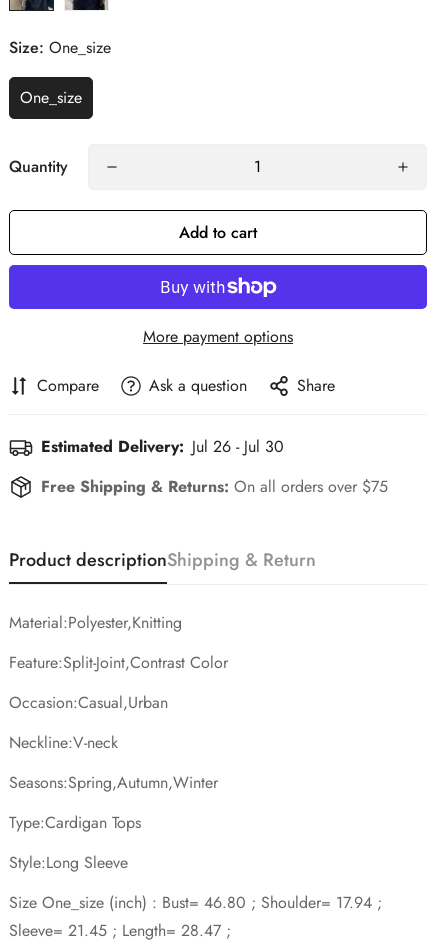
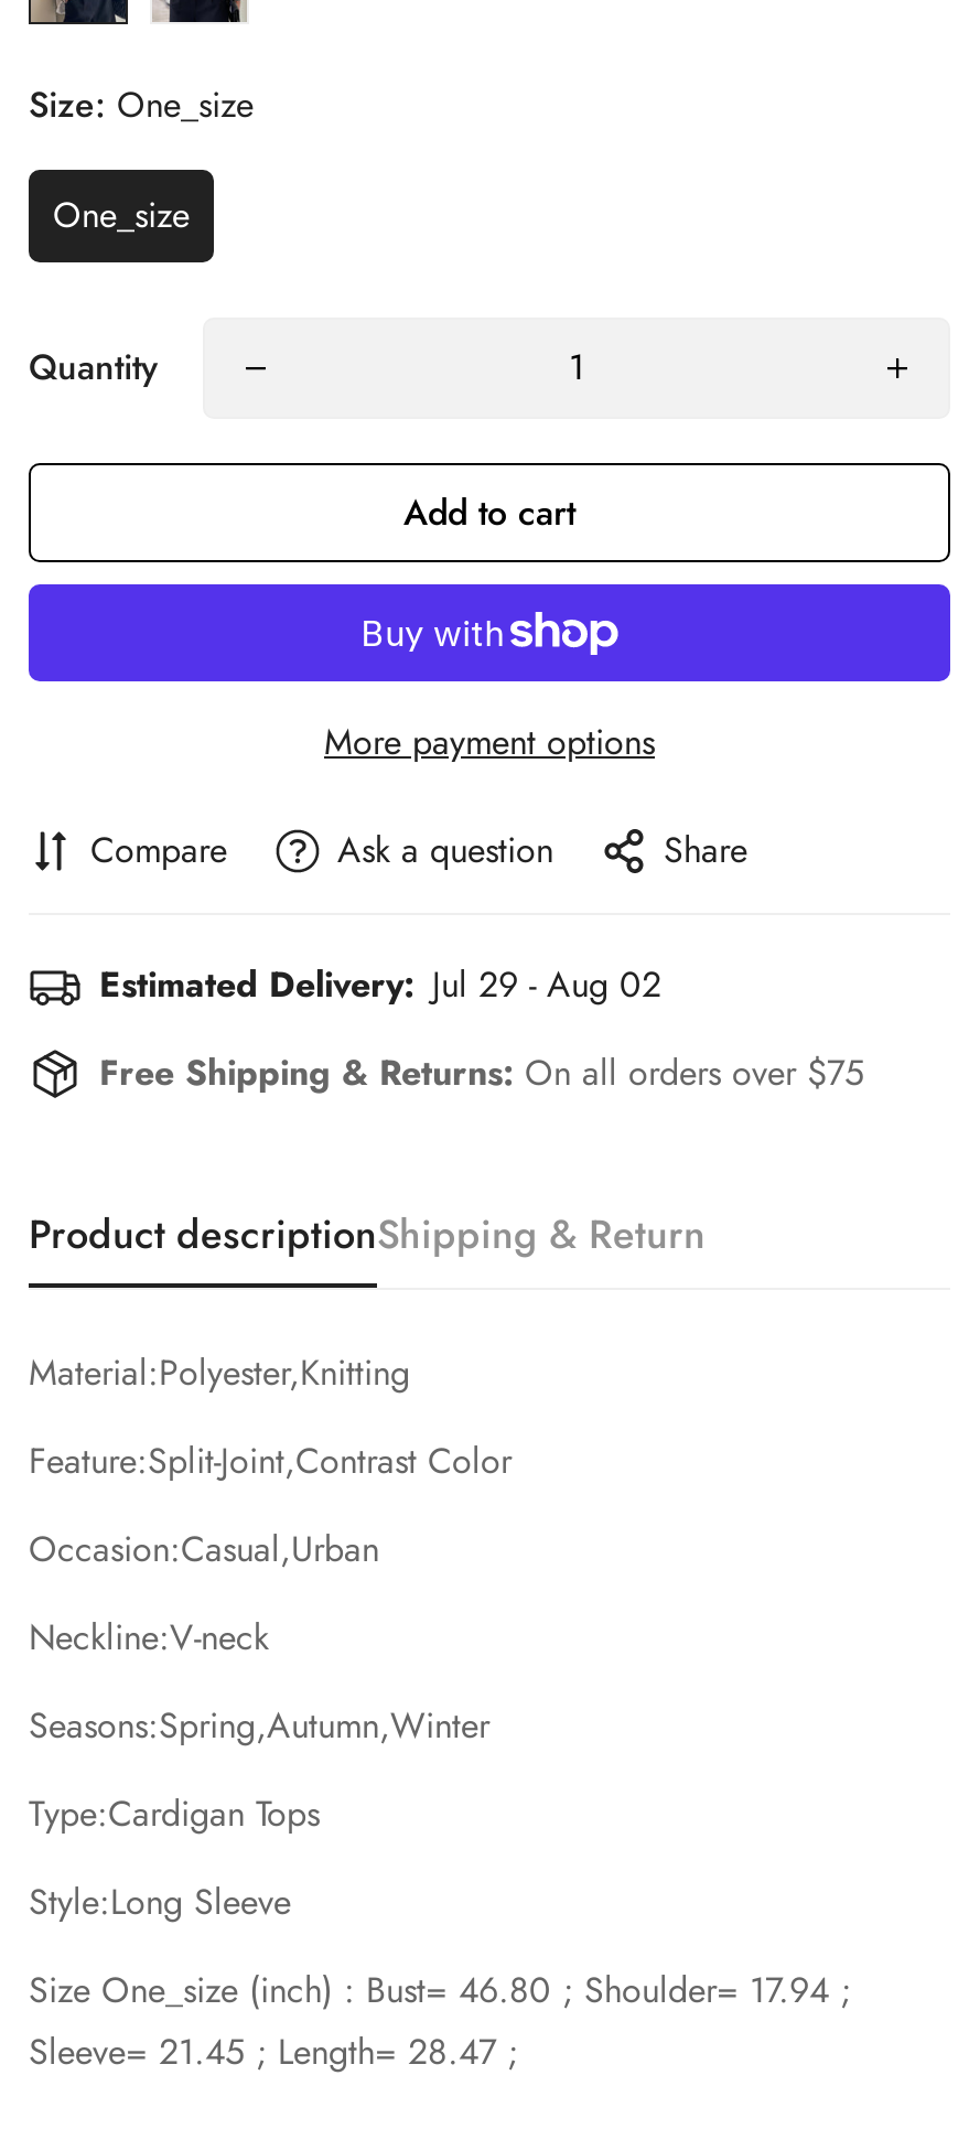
- Estimated Delivery: Jul 26 - Jul 30
+ Estimated Delivery: Jul 29 - Aug 02
